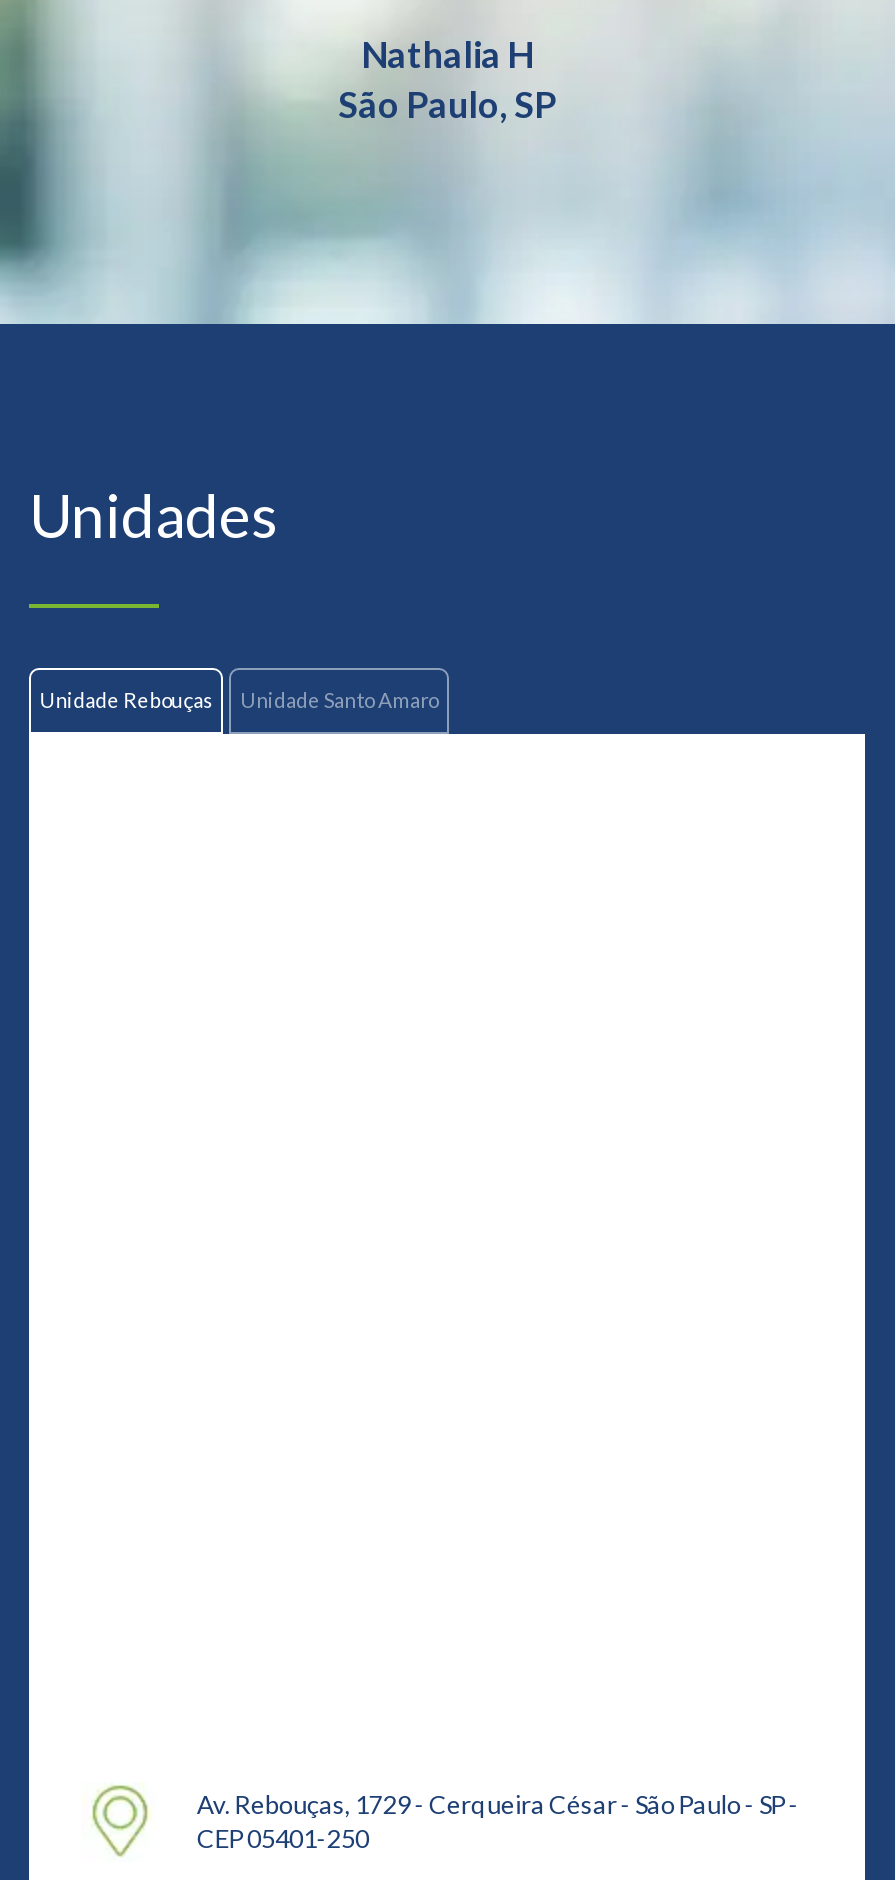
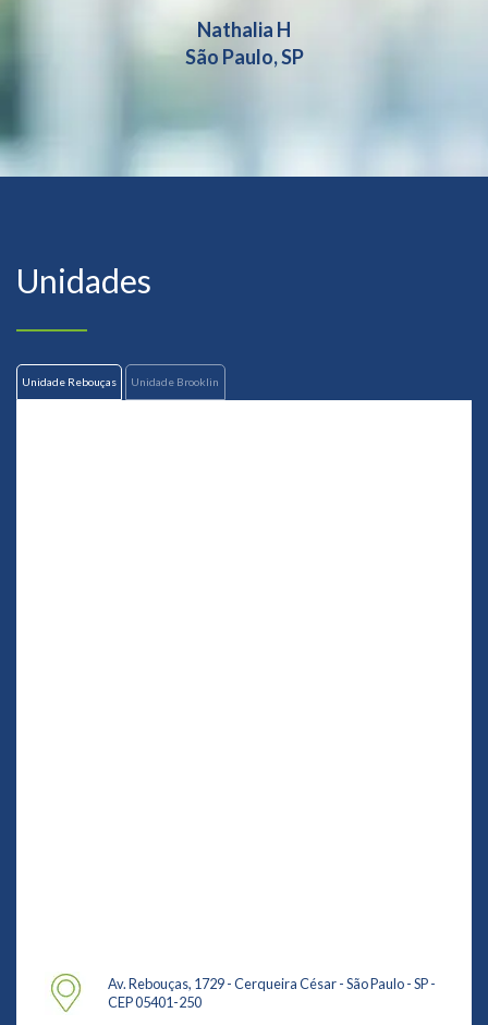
- Unidade Santo Amaro
+ Unidade Brooklin
